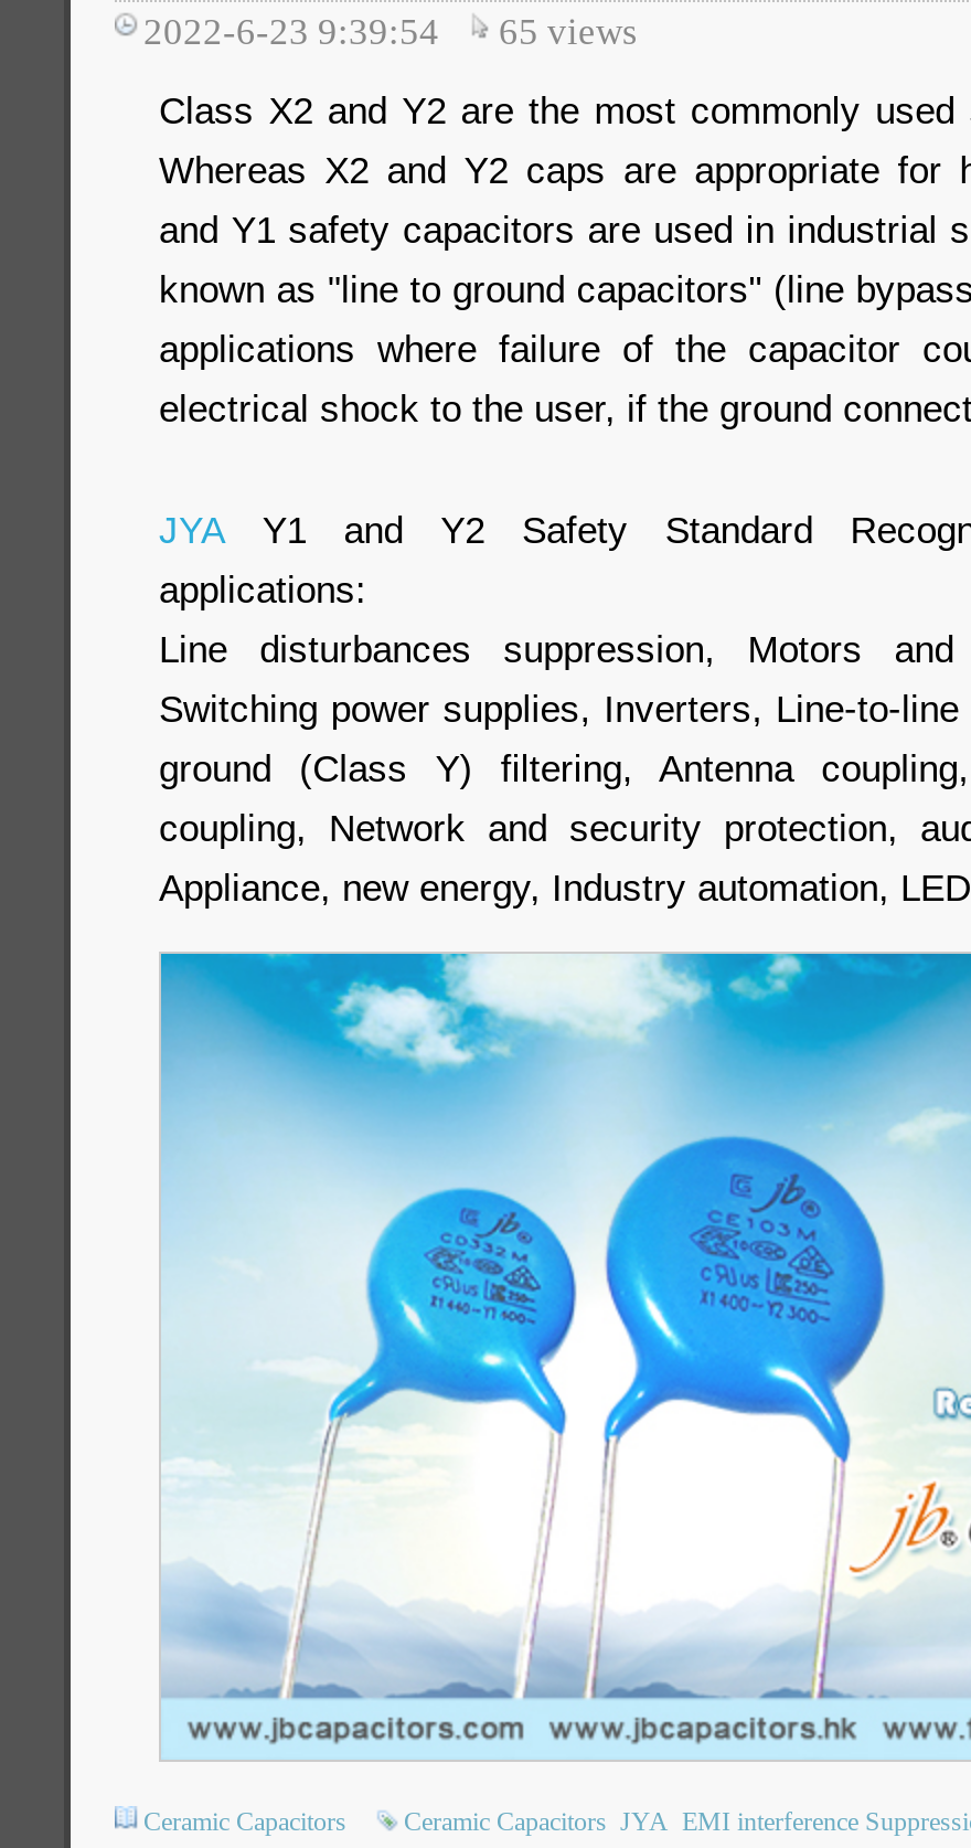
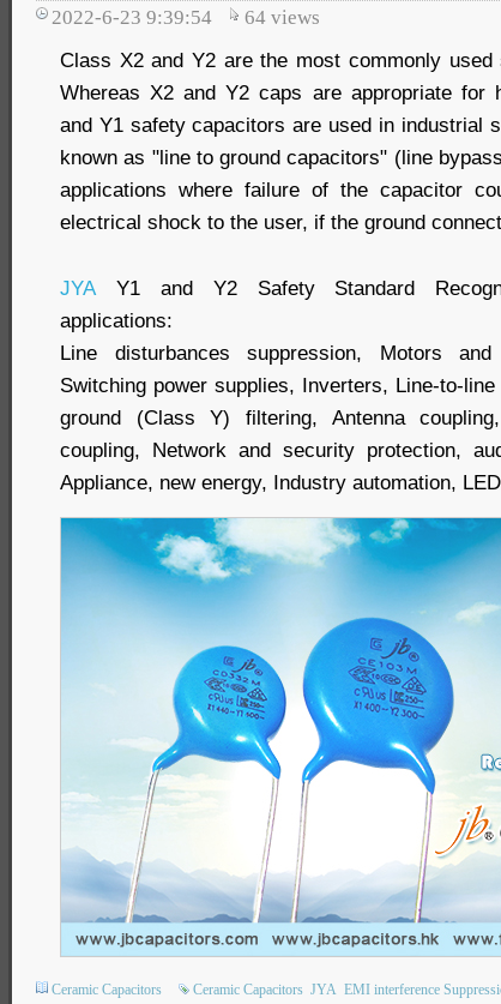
- 2022-6-23 9:39:54 65 views
+ 2022-6-23 9:39:54 64 views
